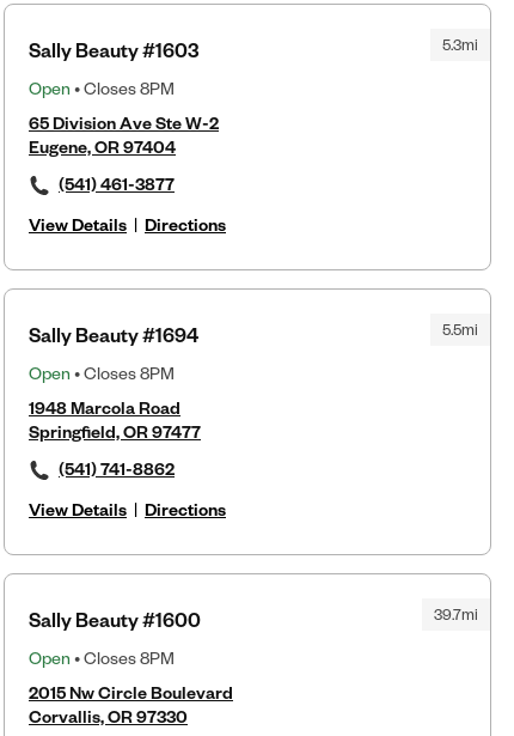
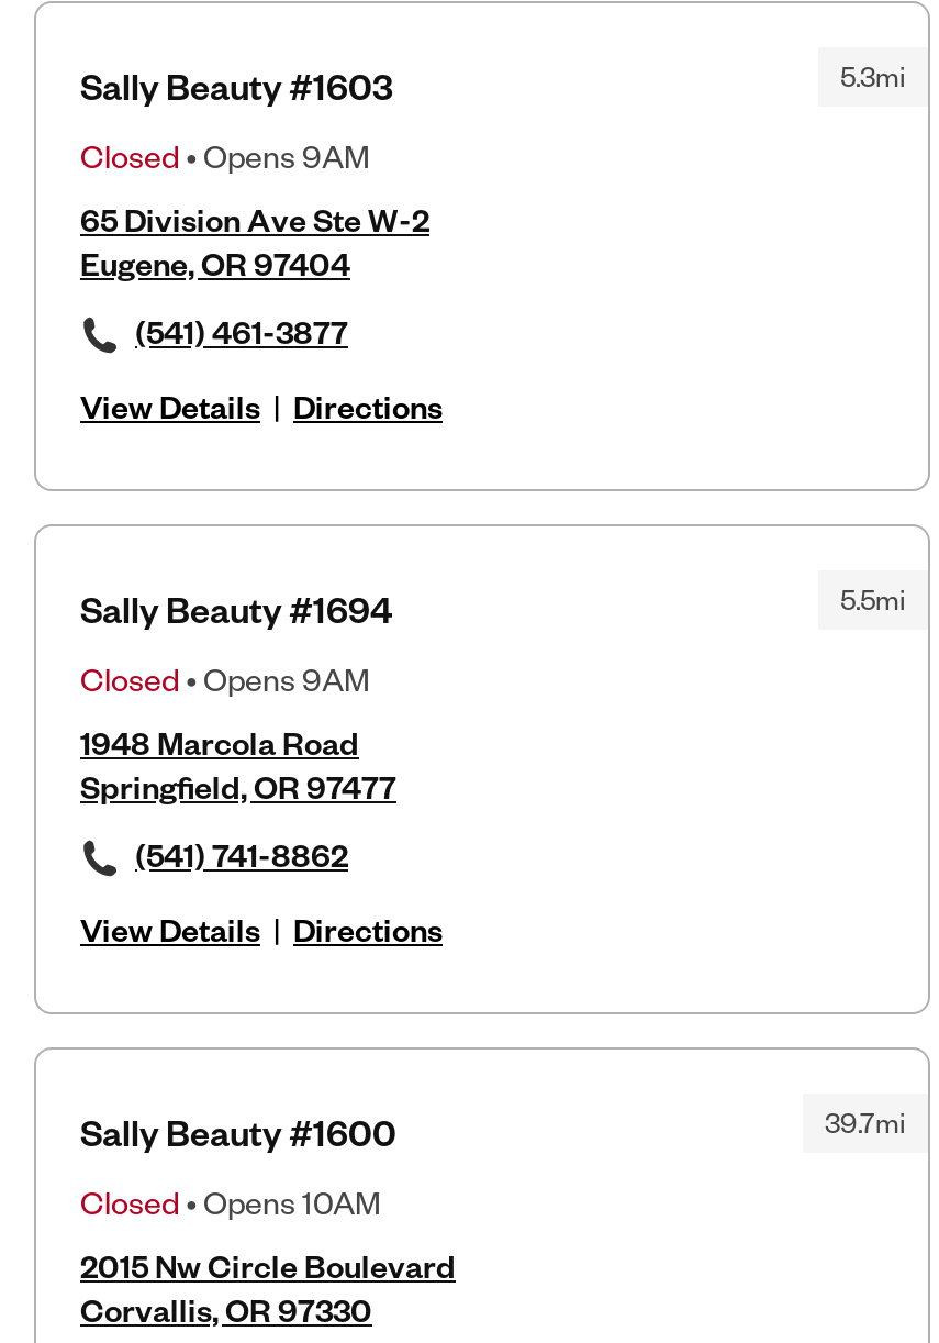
- Open • Closes 8PM
+ Closed • Opens 9AM

- Open • Closes 8PM
+ Closed • Opens 9AM

- Open • Closes 8PM
+ Closed • Opens 10AM
